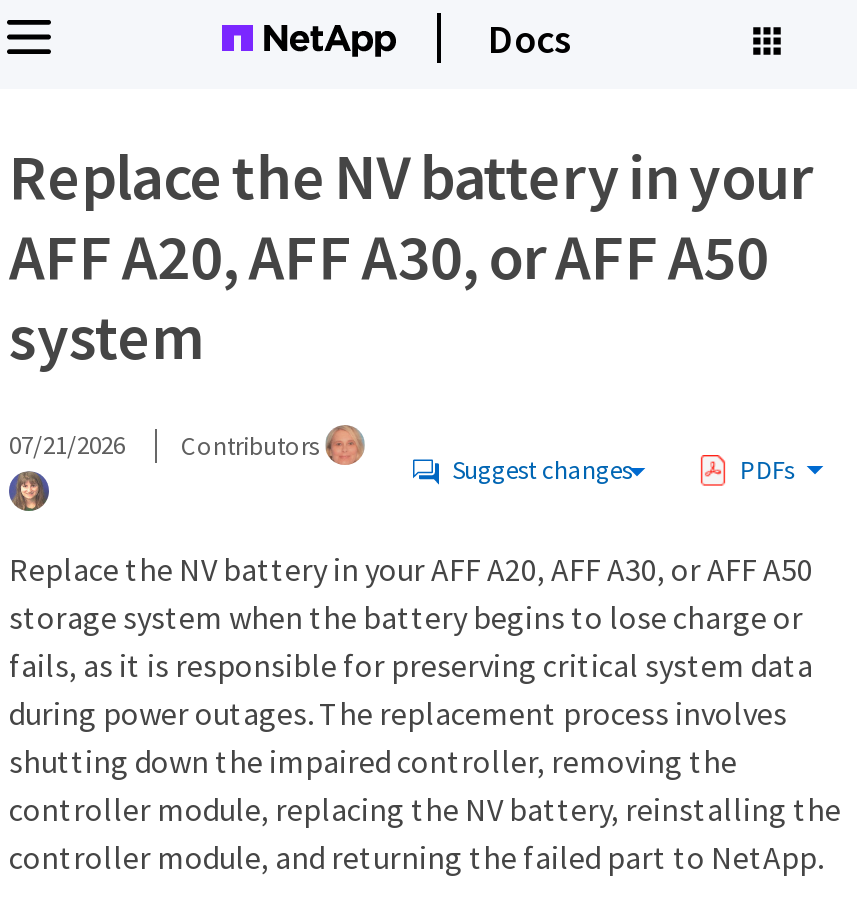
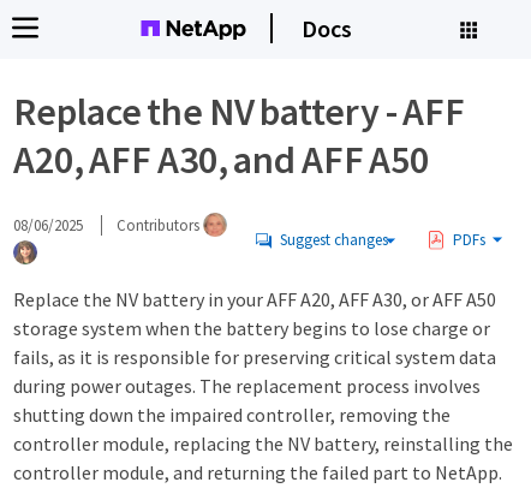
- Replace the NV battery in your
- AFF A20, AFF A30, or AFF A50
- system
+ Replace the NV battery - AFF
+ A20, AFF A30, and AFF A50

- 07/21/2026 Contributors
+ 08/06/2025 Contributors
